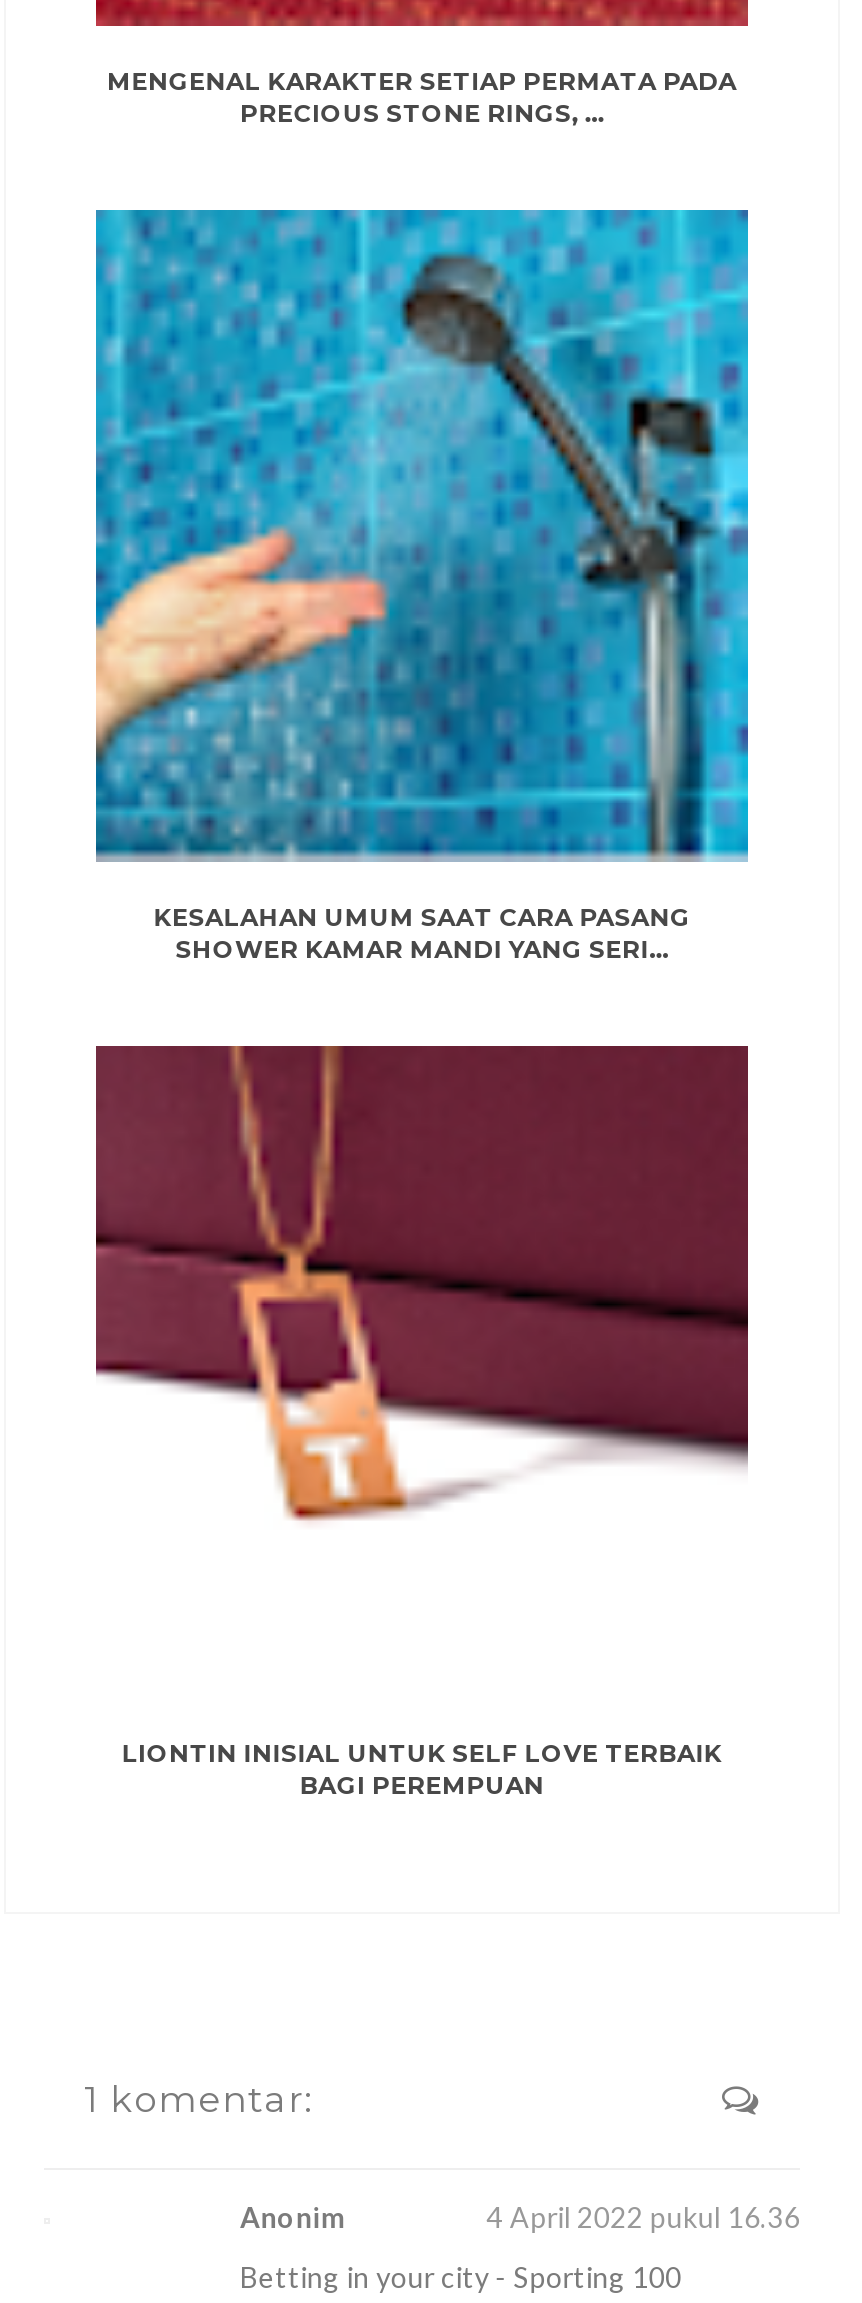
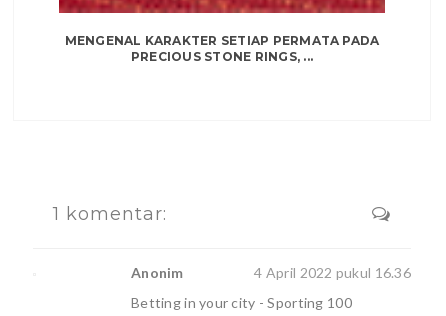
- [image]
- KESALAHAN UMUM SAAT CARA PASANG
- SHOWER KAMAR MANDI YANG SERI...

- [image]

- LIONTIN INISIAL UNTUK SELF LOVE TERBAIK
- BAGI PEREMPUAN
